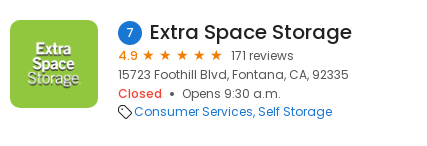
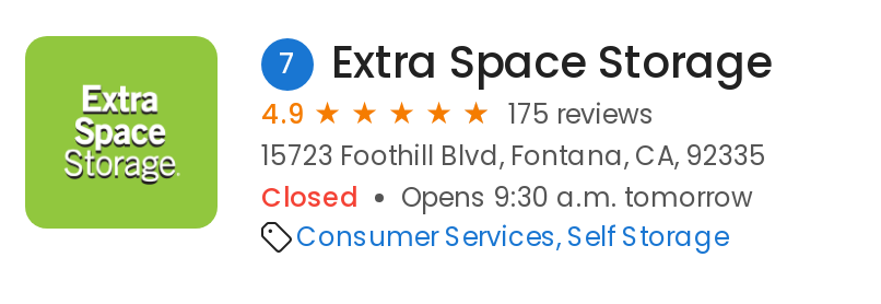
- 171 reviews
+ 175 reviews

- Opens 9:30 a.m.
+ Opens 9:30 a.m. tomorrow
